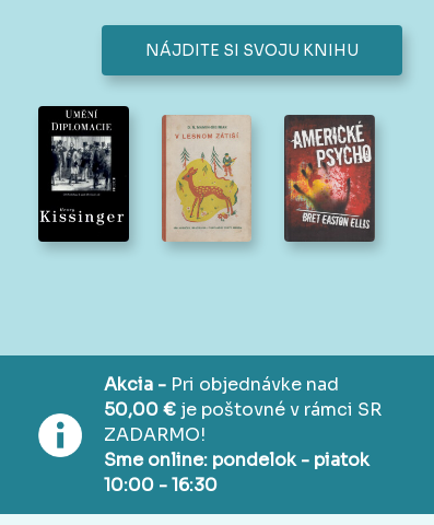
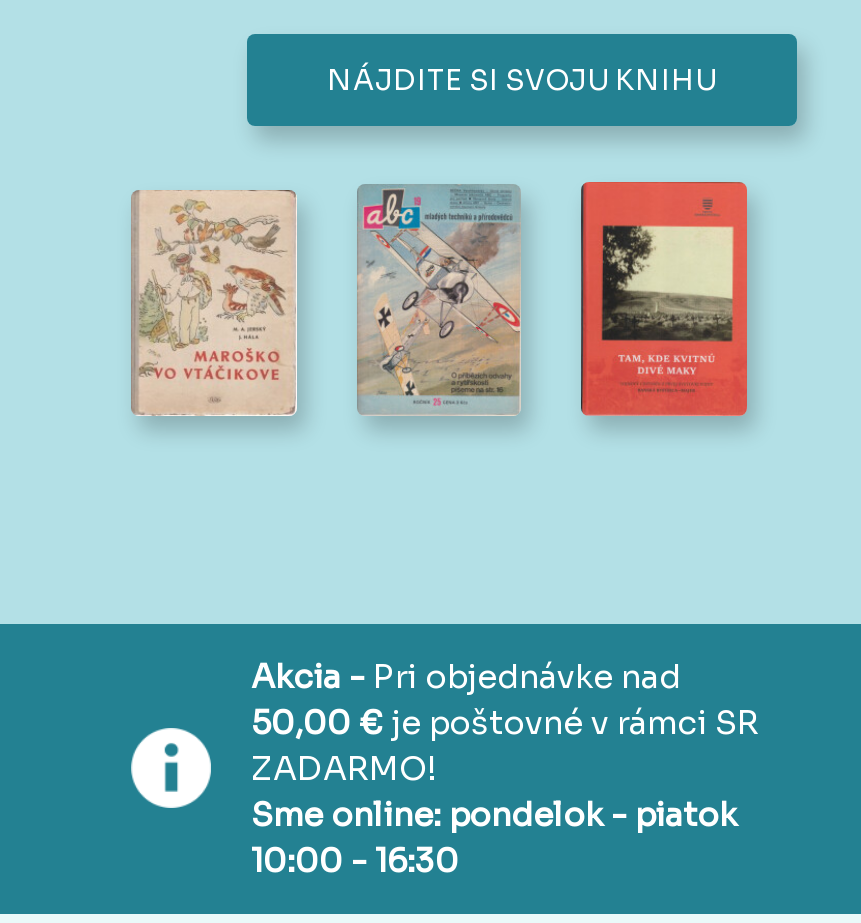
- [image]
+ [image]

- [image]
+ [image]

- [image]
+ [image]
